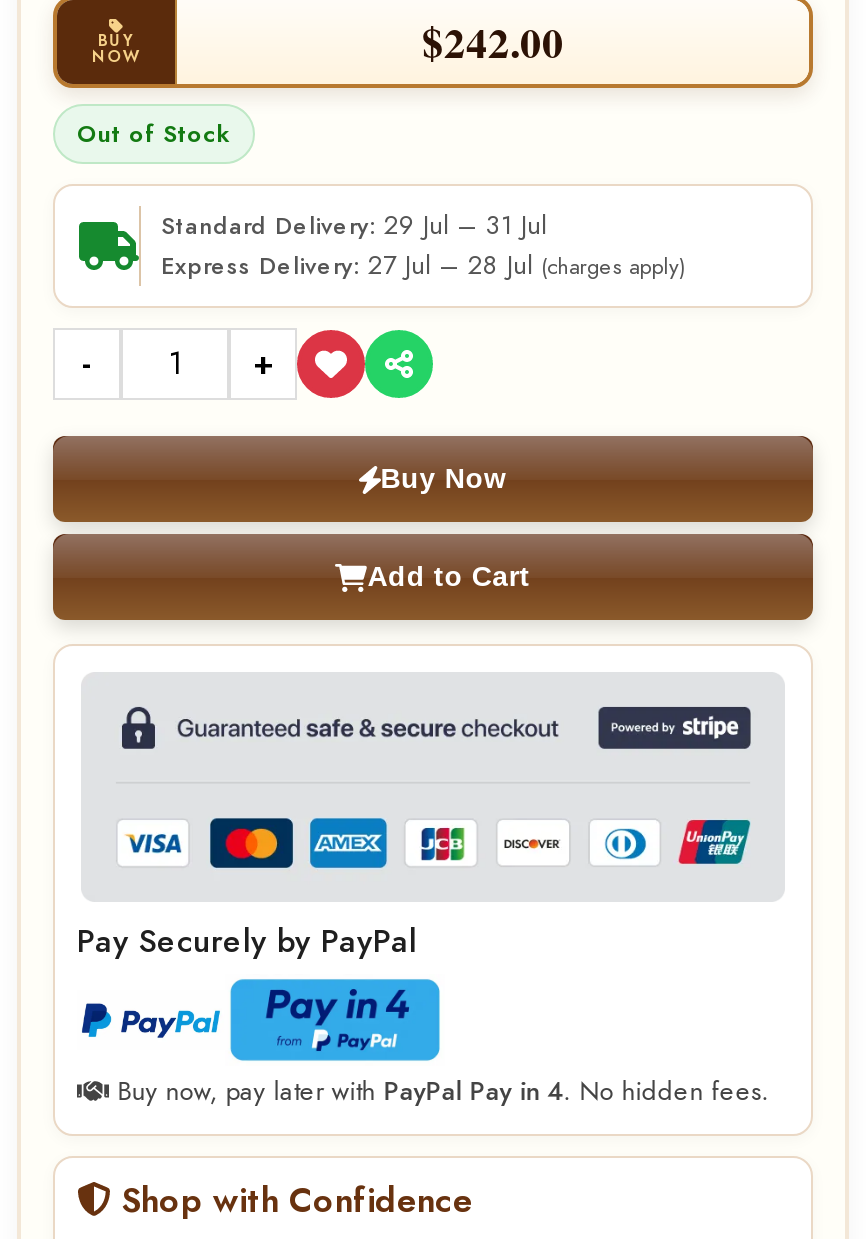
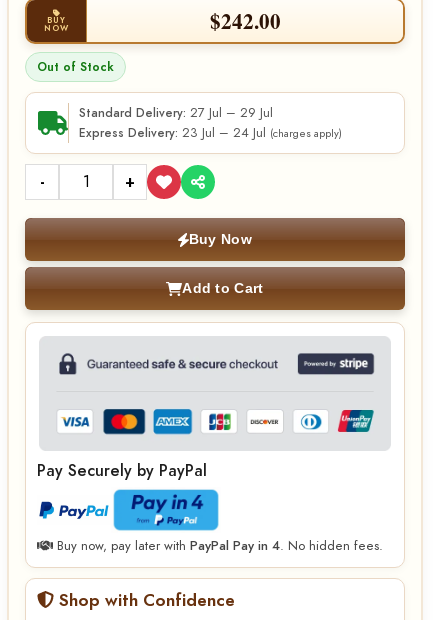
- Standard Delivery: 29 Jul – 31 Jul
+ Standard Delivery: 27 Jul – 29 Jul

- Express Delivery: 27 Jul – 28 Jul (charges apply)
+ Express Delivery: 23 Jul – 24 Jul (charges apply)
